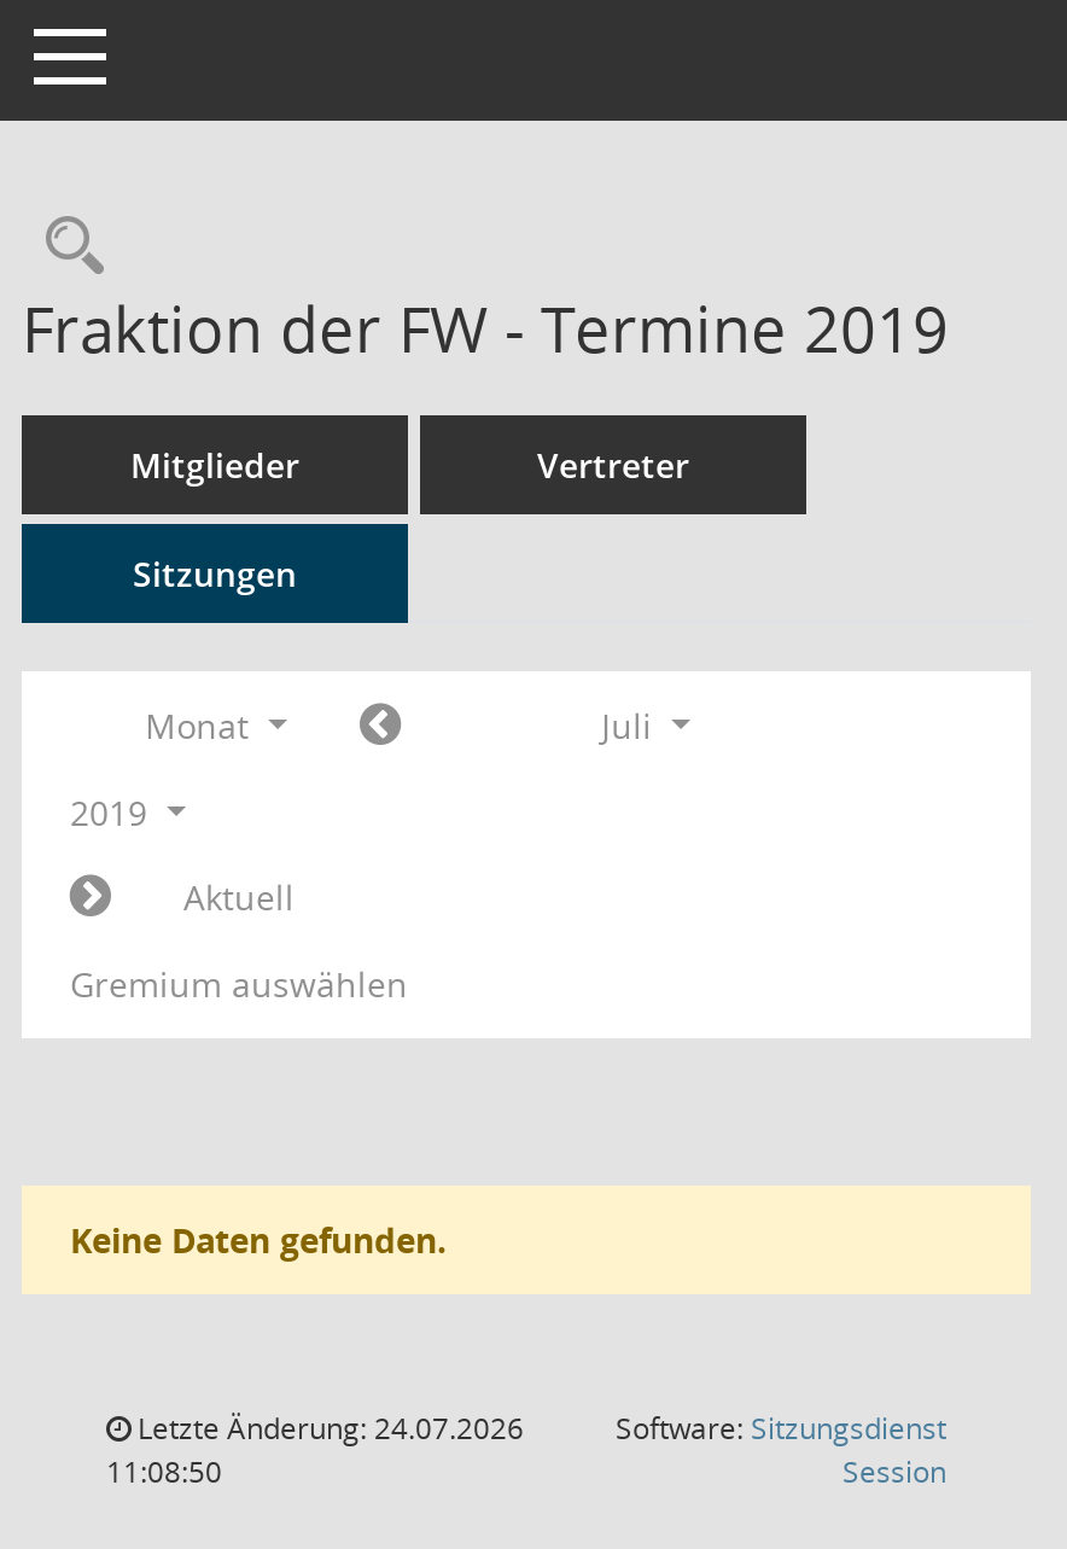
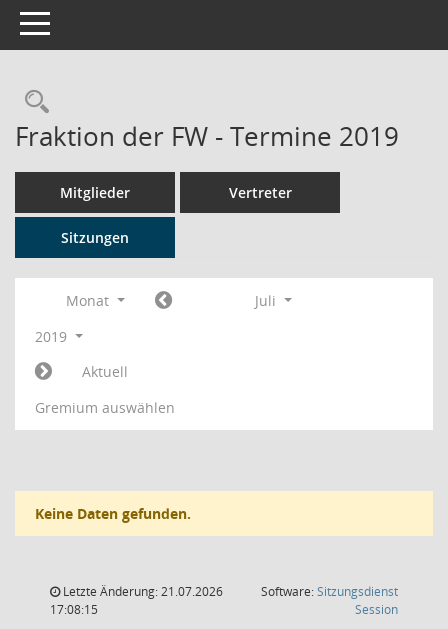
- Letzte Änderung: 24.07.2026
+ Letzte Änderung: 21.07.2026

- 11:08:50
+ 17:08:15
